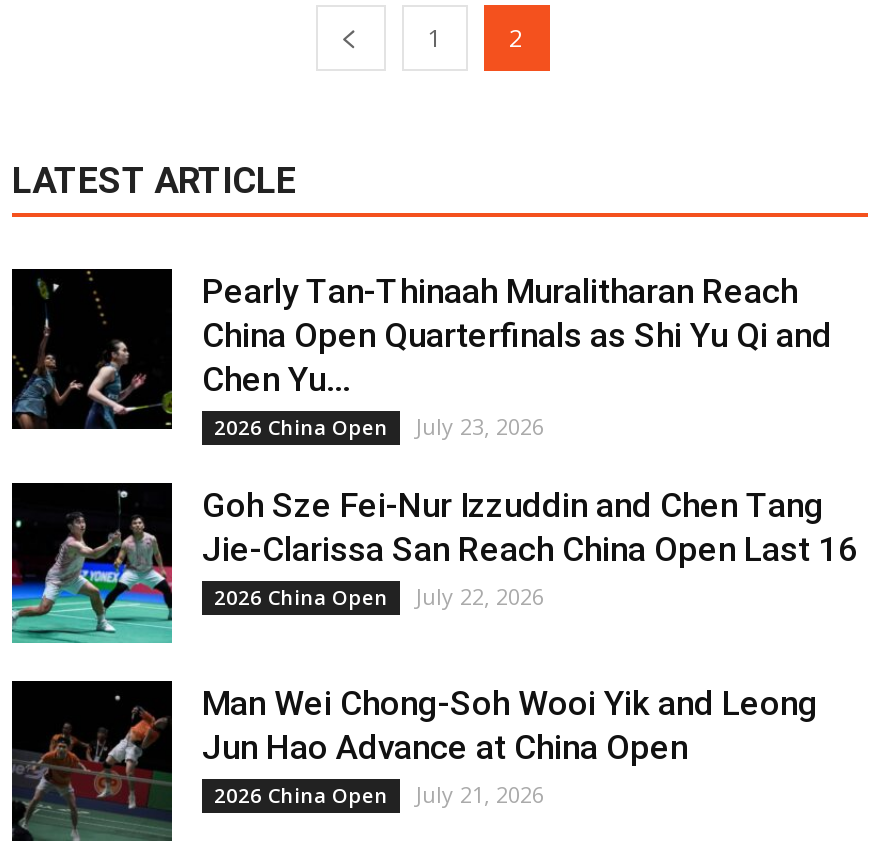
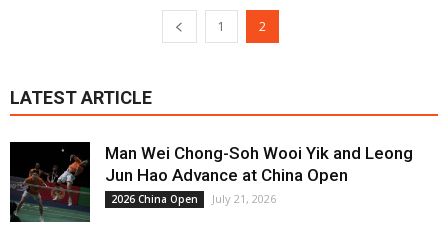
- [image]
- Pearly Tan-Thinaah Muralitharan Reach
- China Open Quarterfinals as Shi Yu Qi and
- Chen Yu...
- 2026 China Open
- July 23, 2026
- Goh Sze Fei-Nur Izzuddin and Chen Tang
- Jie-Clarissa San Reach China Open Last 16
- 2026 China Open
- July 22, 2026

- [image]
